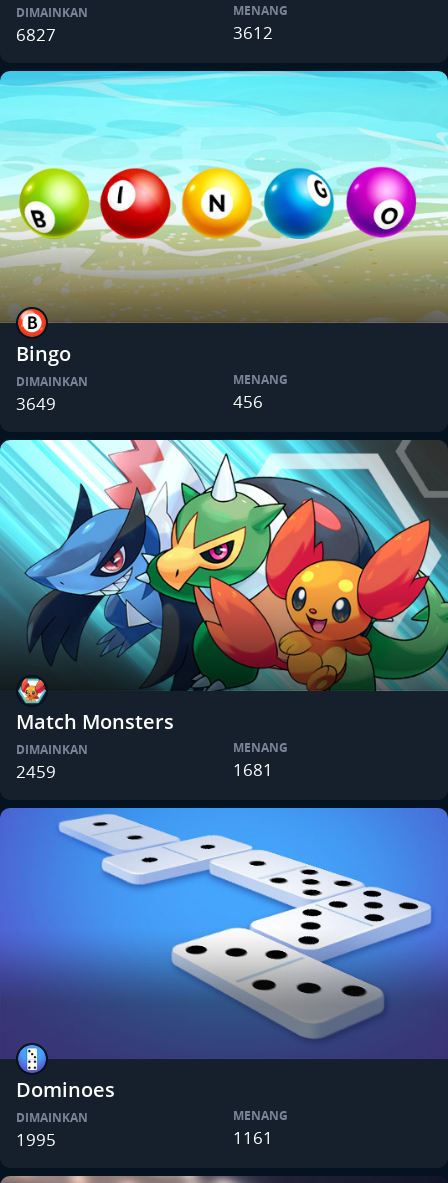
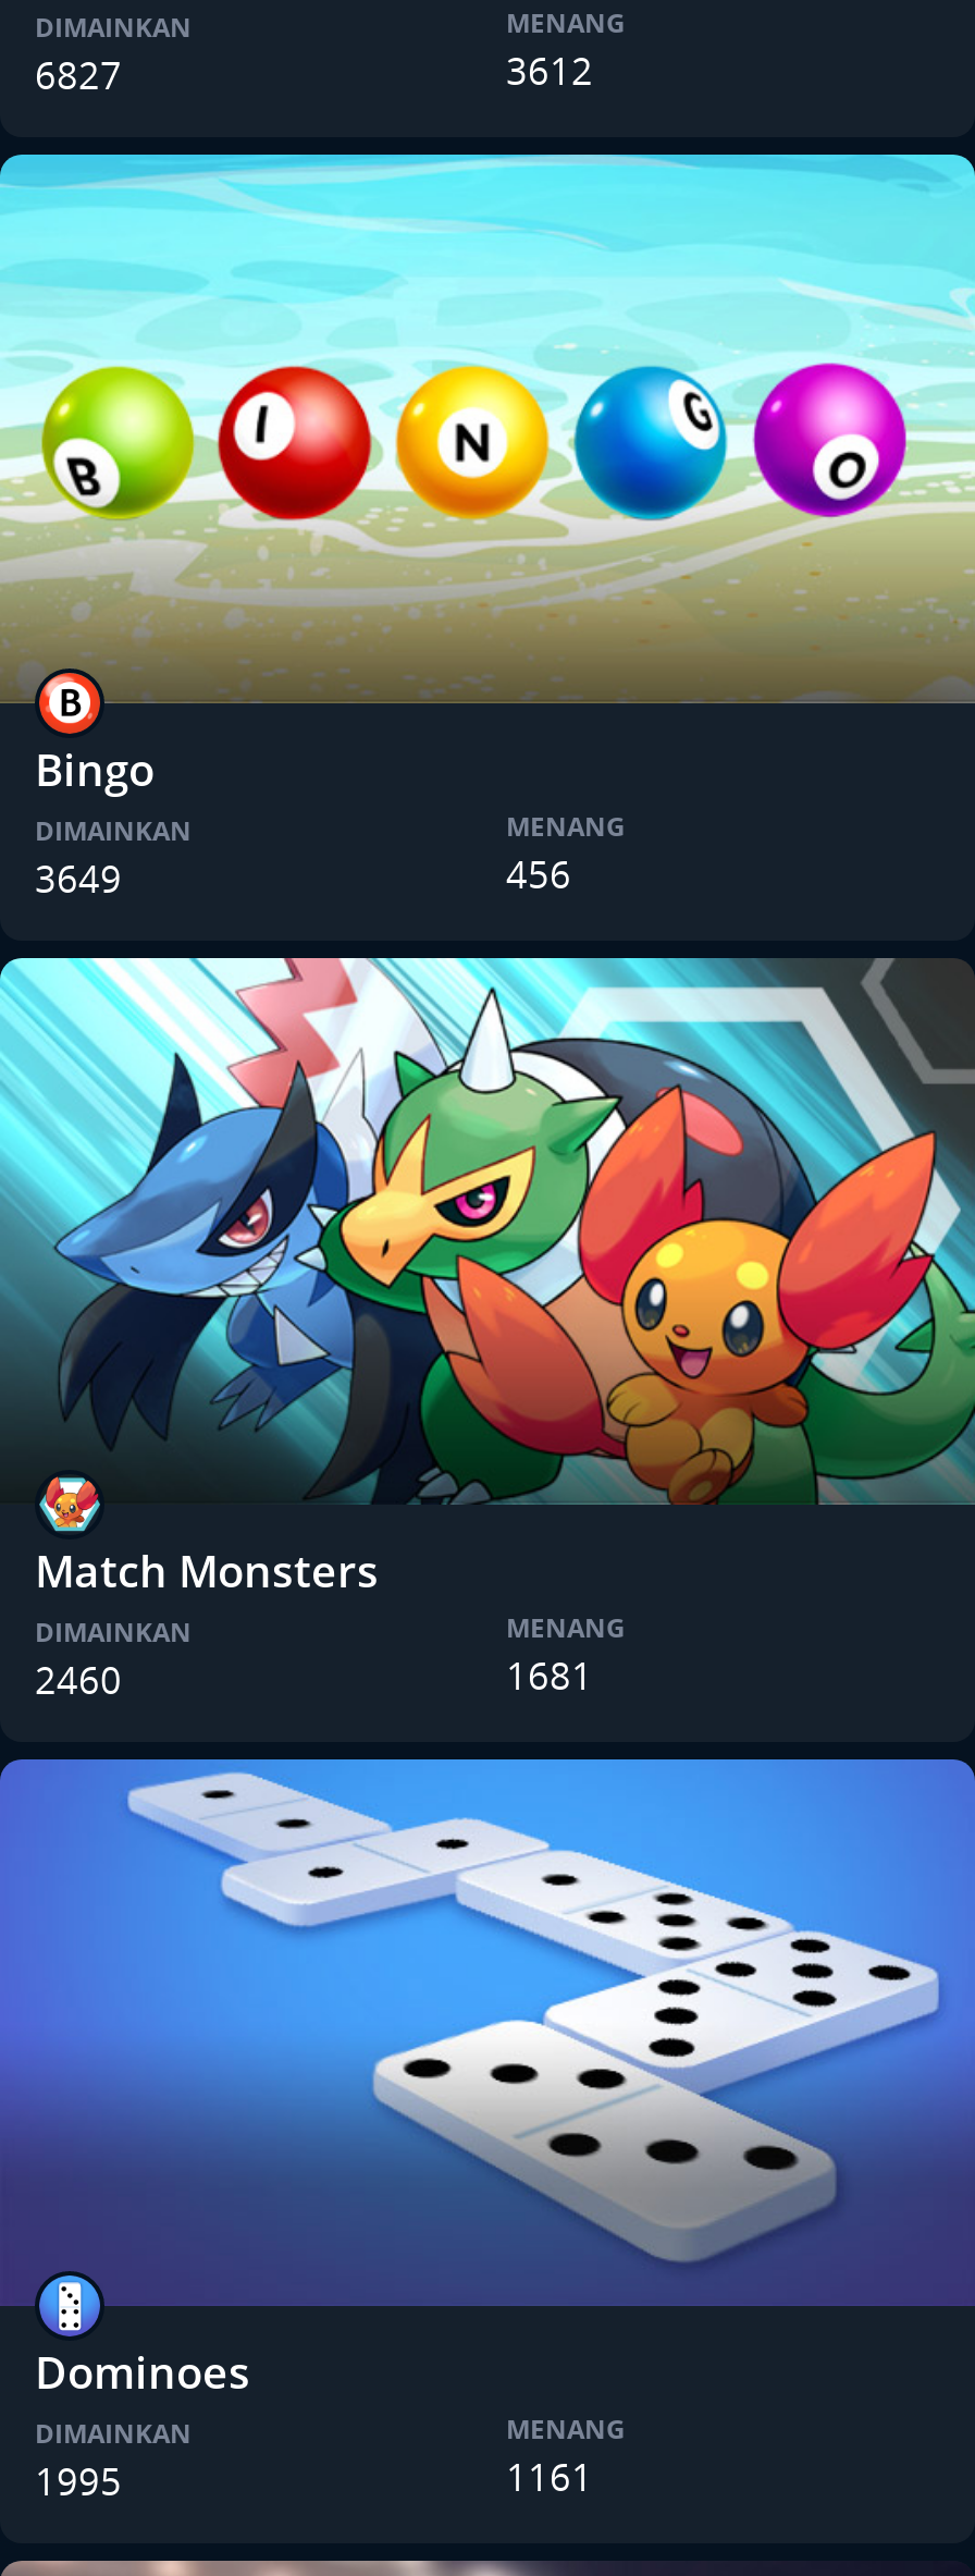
- 2459
+ 2460
